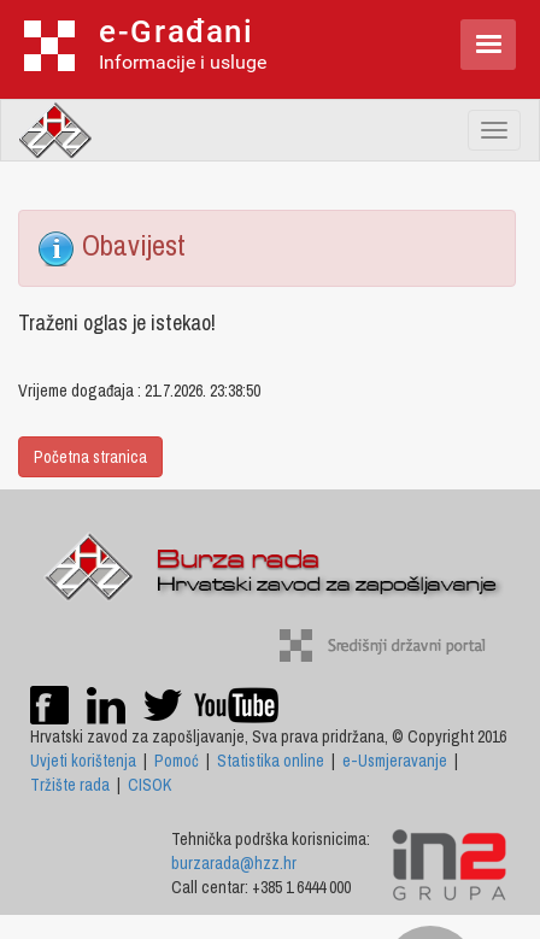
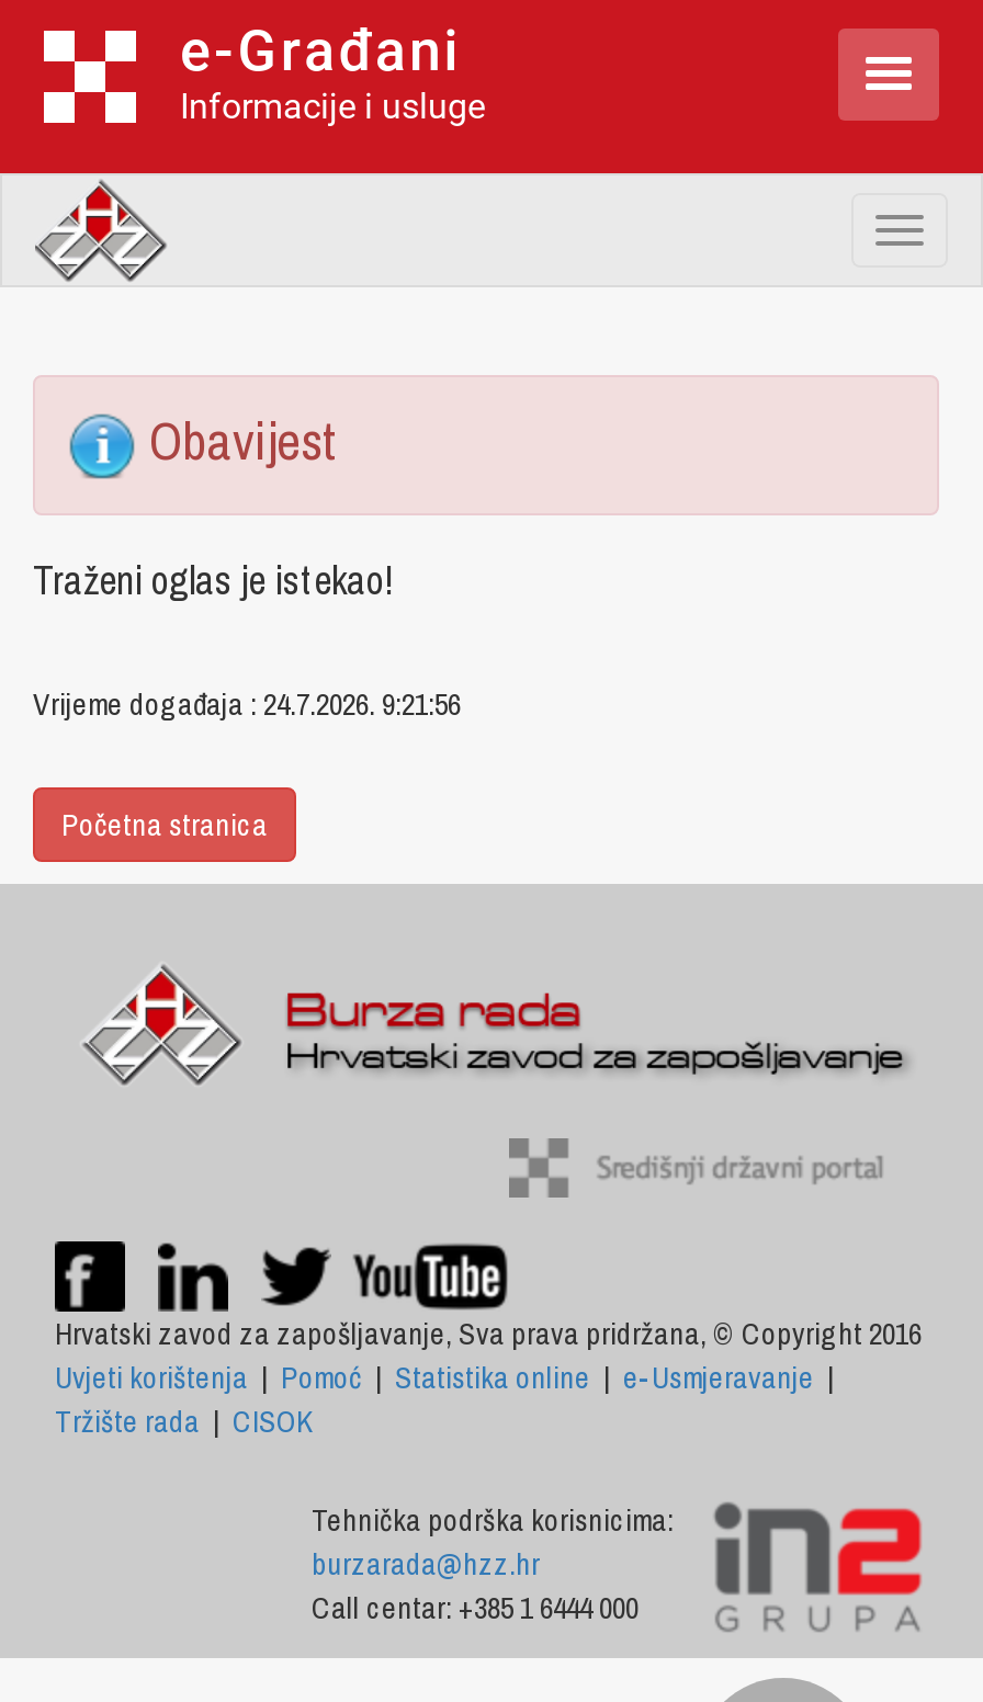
- Vrijeme događaja : 21.7.2026. 23:38:50
+ Vrijeme događaja : 24.7.2026. 9:21:56
